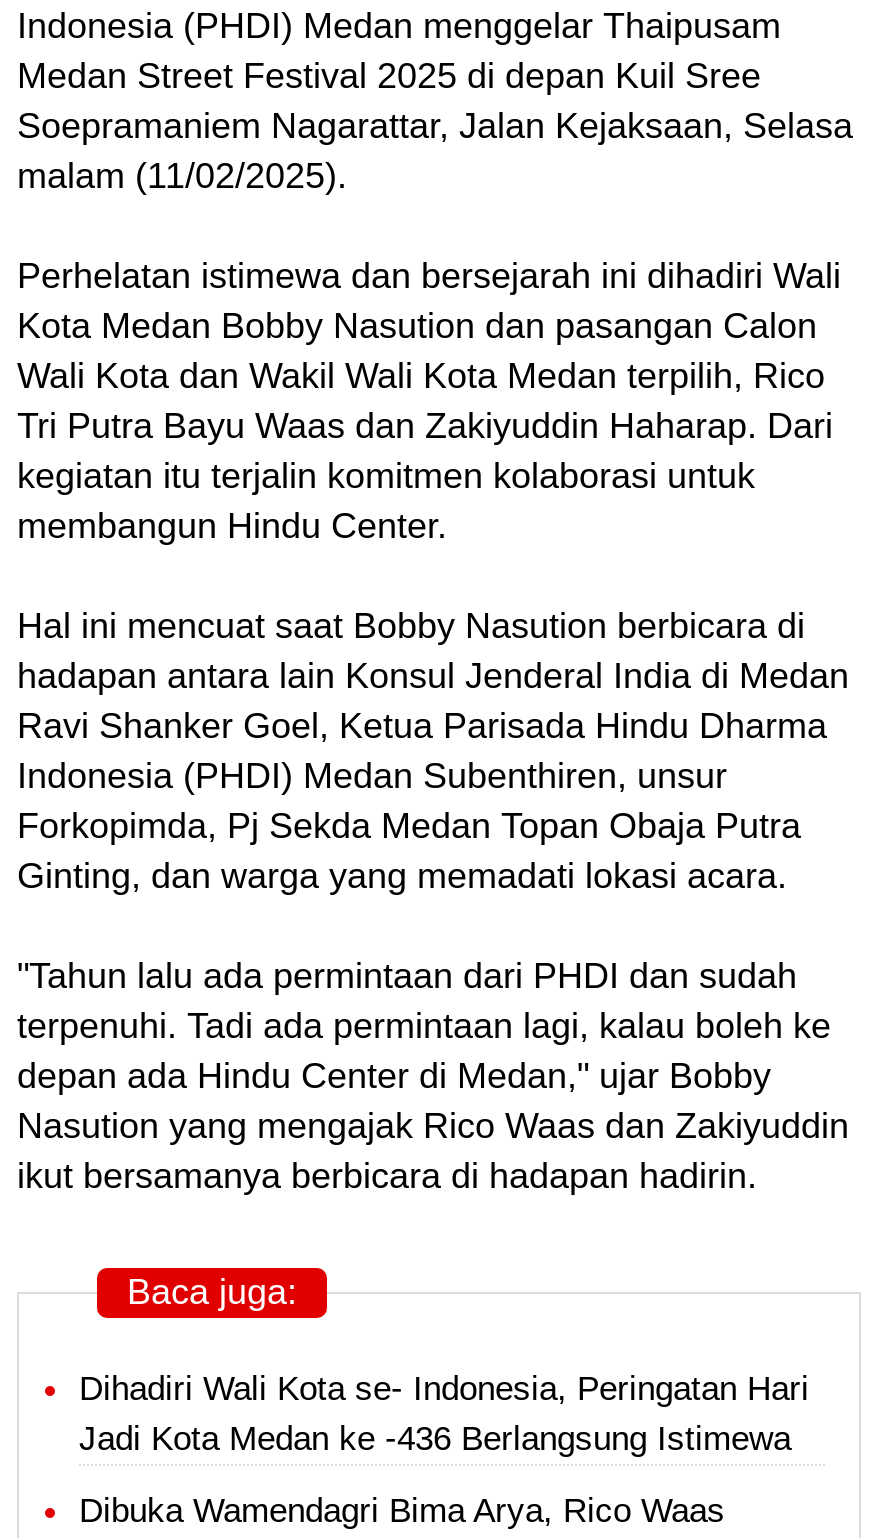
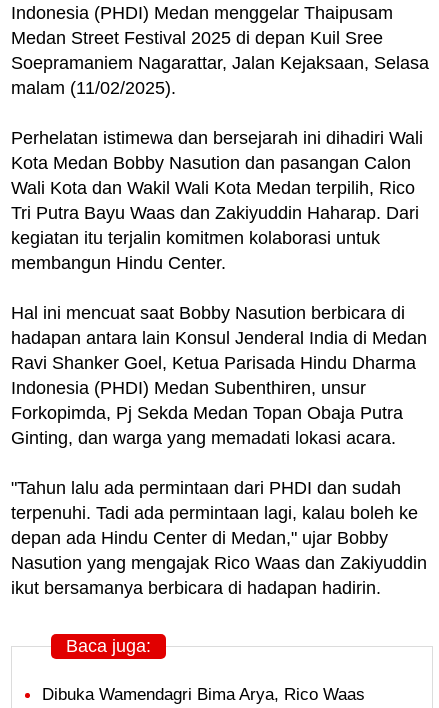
- Dihadiri Wali Kota se- Indonesia, Peringatan Hari
- Jadi Kota Medan ke -436 Berlangsung Istimewa
